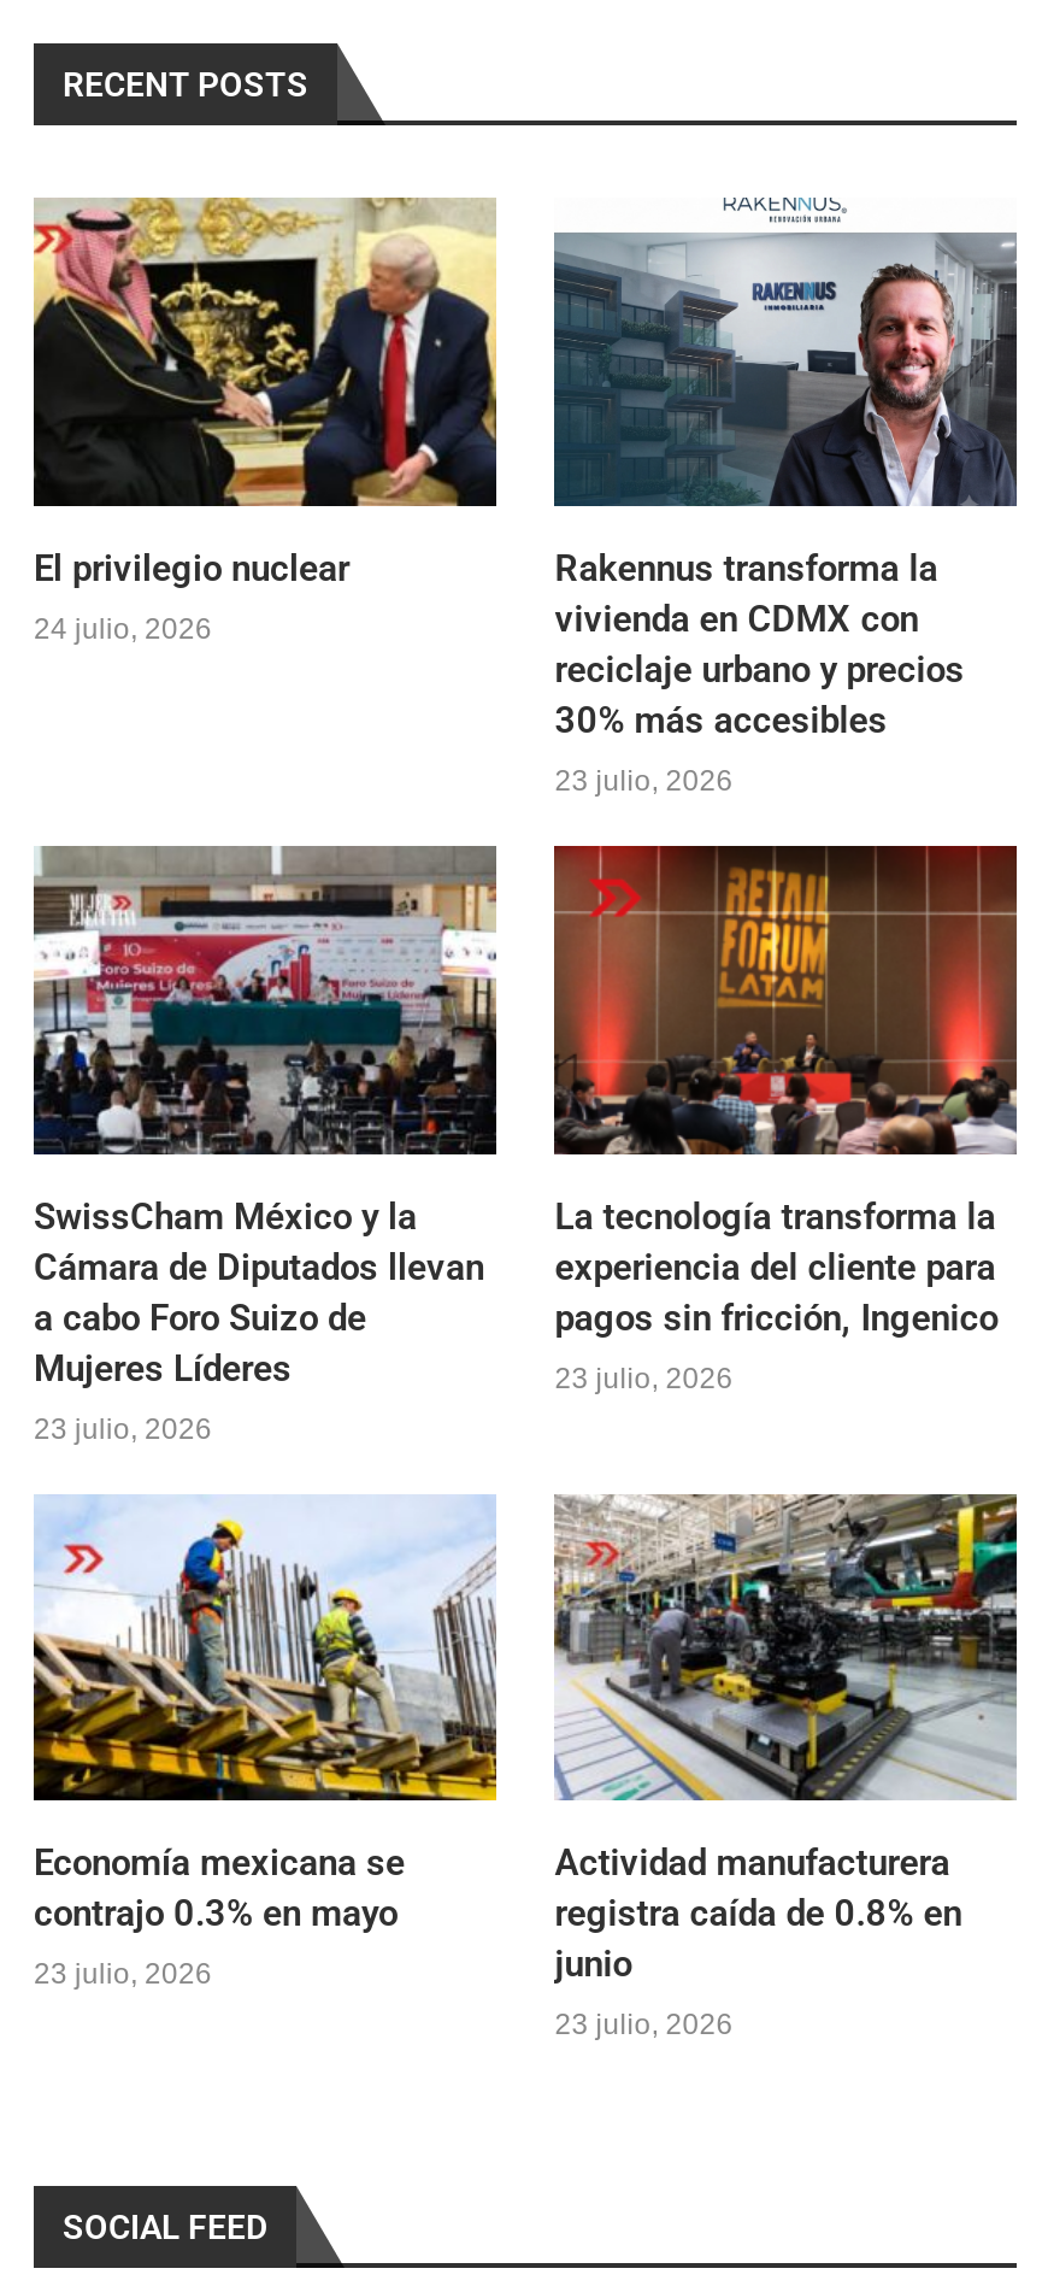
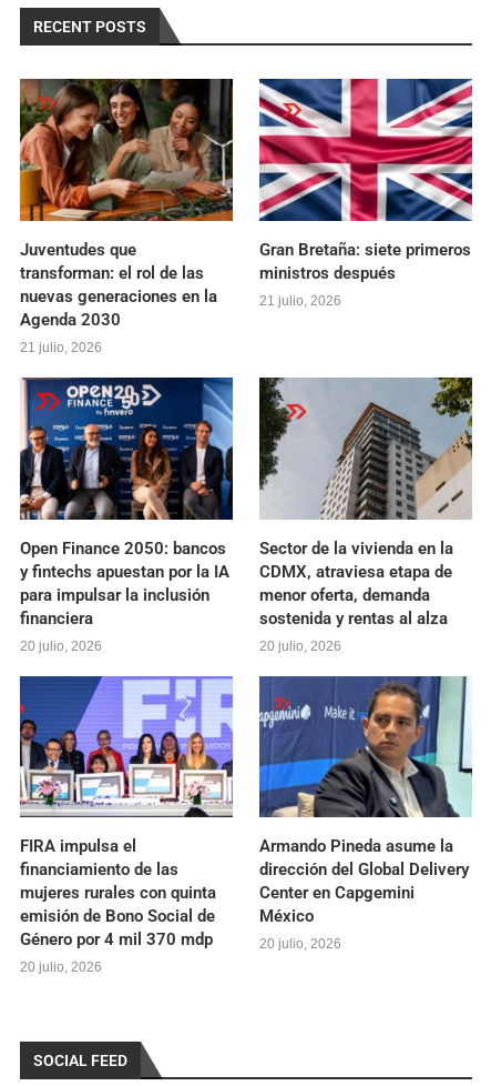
- [image]
- El privilegio nuclear
+ [image]
+ Juventudes que
+ transforman: el rol de las
+ nuevas generaciones en la
+ Agenda 2030

- [image]
+ [image]

- Rakennus transforma la
- vivienda en CDMX con
- reciclaje urbano y precios
- 30% más accesibles
+ Gran Bretaña: siete primeros
+ ministros después

- 24 julio, 2026
+ 21 julio, 2026

- 23 julio, 2026
+ 21 julio, 2026

- [image]
+ [image]

- [image]
- La tecnología transforma la
- experiencia del cliente para
- pagos sin fricción, Ingenico
+ [image]
+ Sector de la vivienda en la
+ CDMX, atraviesa etapa de
+ menor oferta, demanda
+ sostenida y rentas al alza

- SwissCham México y la
- Cámara de Diputados llevan
- a cabo Foro Suizo de
- Mujeres Líderes
+ Open Finance 2050: bancos
+ y fintechs apuestan por la IA
+ para impulsar la inclusión
+ financiera

- 23 julio, 2026
+ 20 julio, 2026

- 23 julio, 2026
+ 20 julio, 2026

- [image]
- Economía mexicana se
- contrajo 0.3% en mayo
+ [image]
+ FIRA impulsa el
+ financiamiento de las
+ mujeres rurales con quinta
+ emisión de Bono Social de
+ Género por 4 mil 370 mdp

- [image]
+ [image]

- Actividad manufacturera
- registra caída de 0.8% en
- junio
+ Armando Pineda asume la
+ dirección del Global Delivery
+ Center en Capgemini
+ México

- 23 julio, 2026
+ 20 julio, 2026

- 23 julio, 2026
+ 20 julio, 2026
